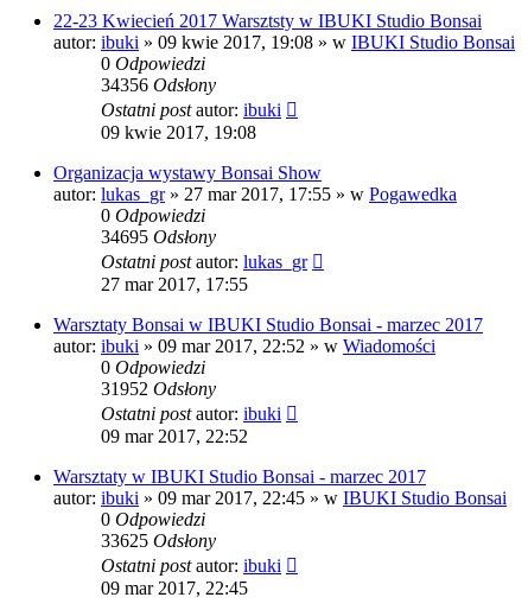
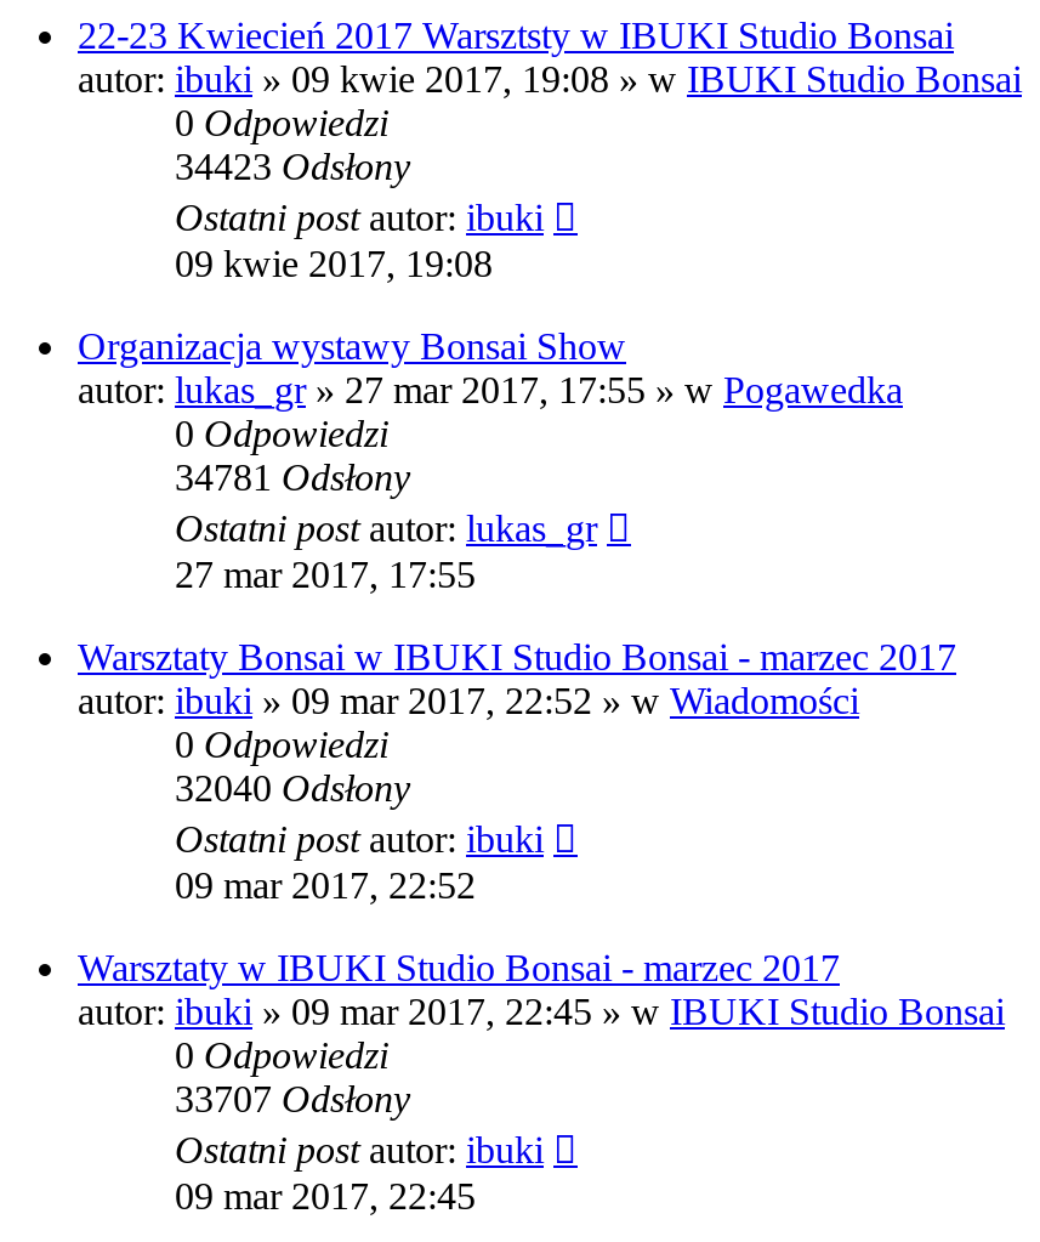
- 34356 Odsłony
+ 34423 Odsłony

- 34695 Odsłony
+ 34781 Odsłony

- 31952 Odsłony
+ 32040 Odsłony

- 33625 Odsłony
+ 33707 Odsłony
